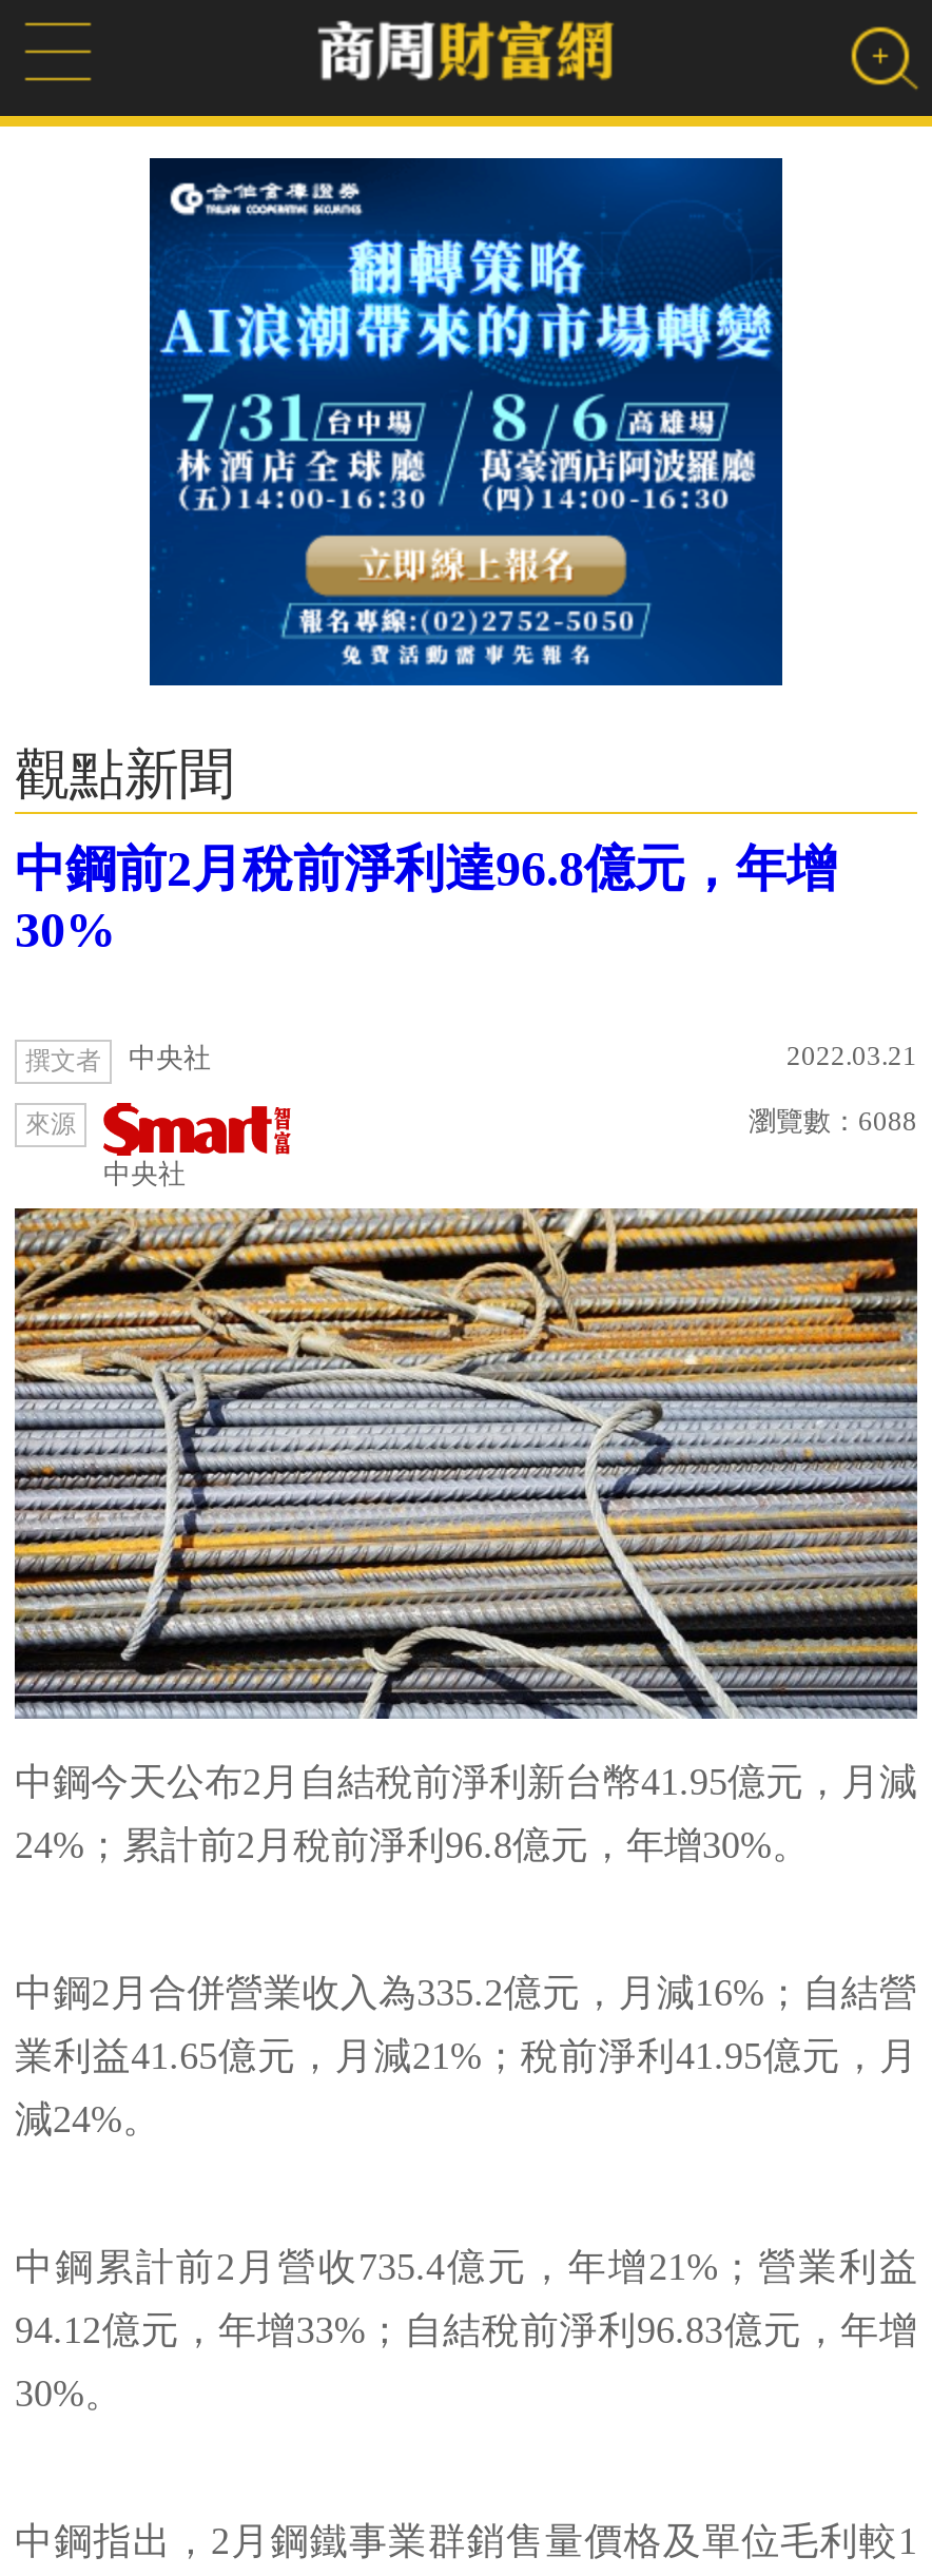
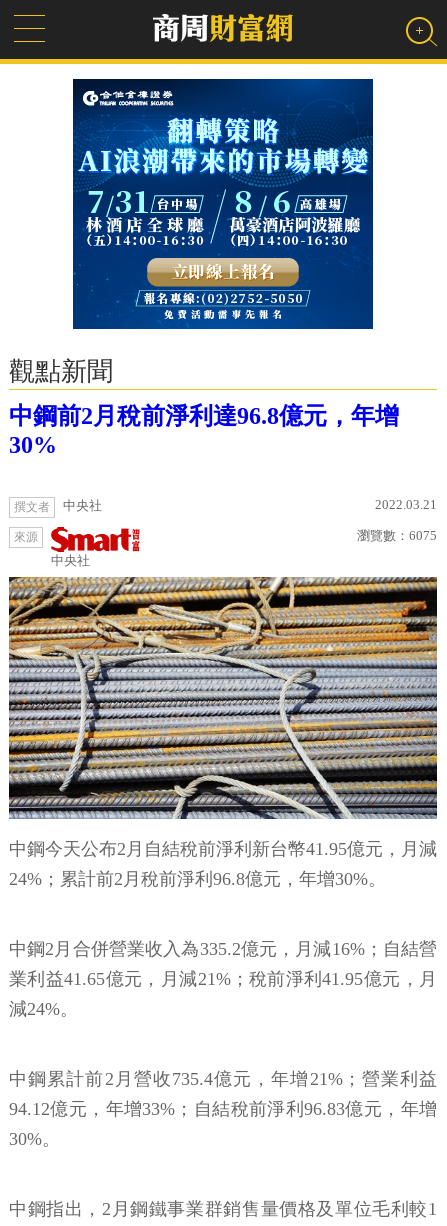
- 瀏覽數：6088
+ 瀏覽數：6075
